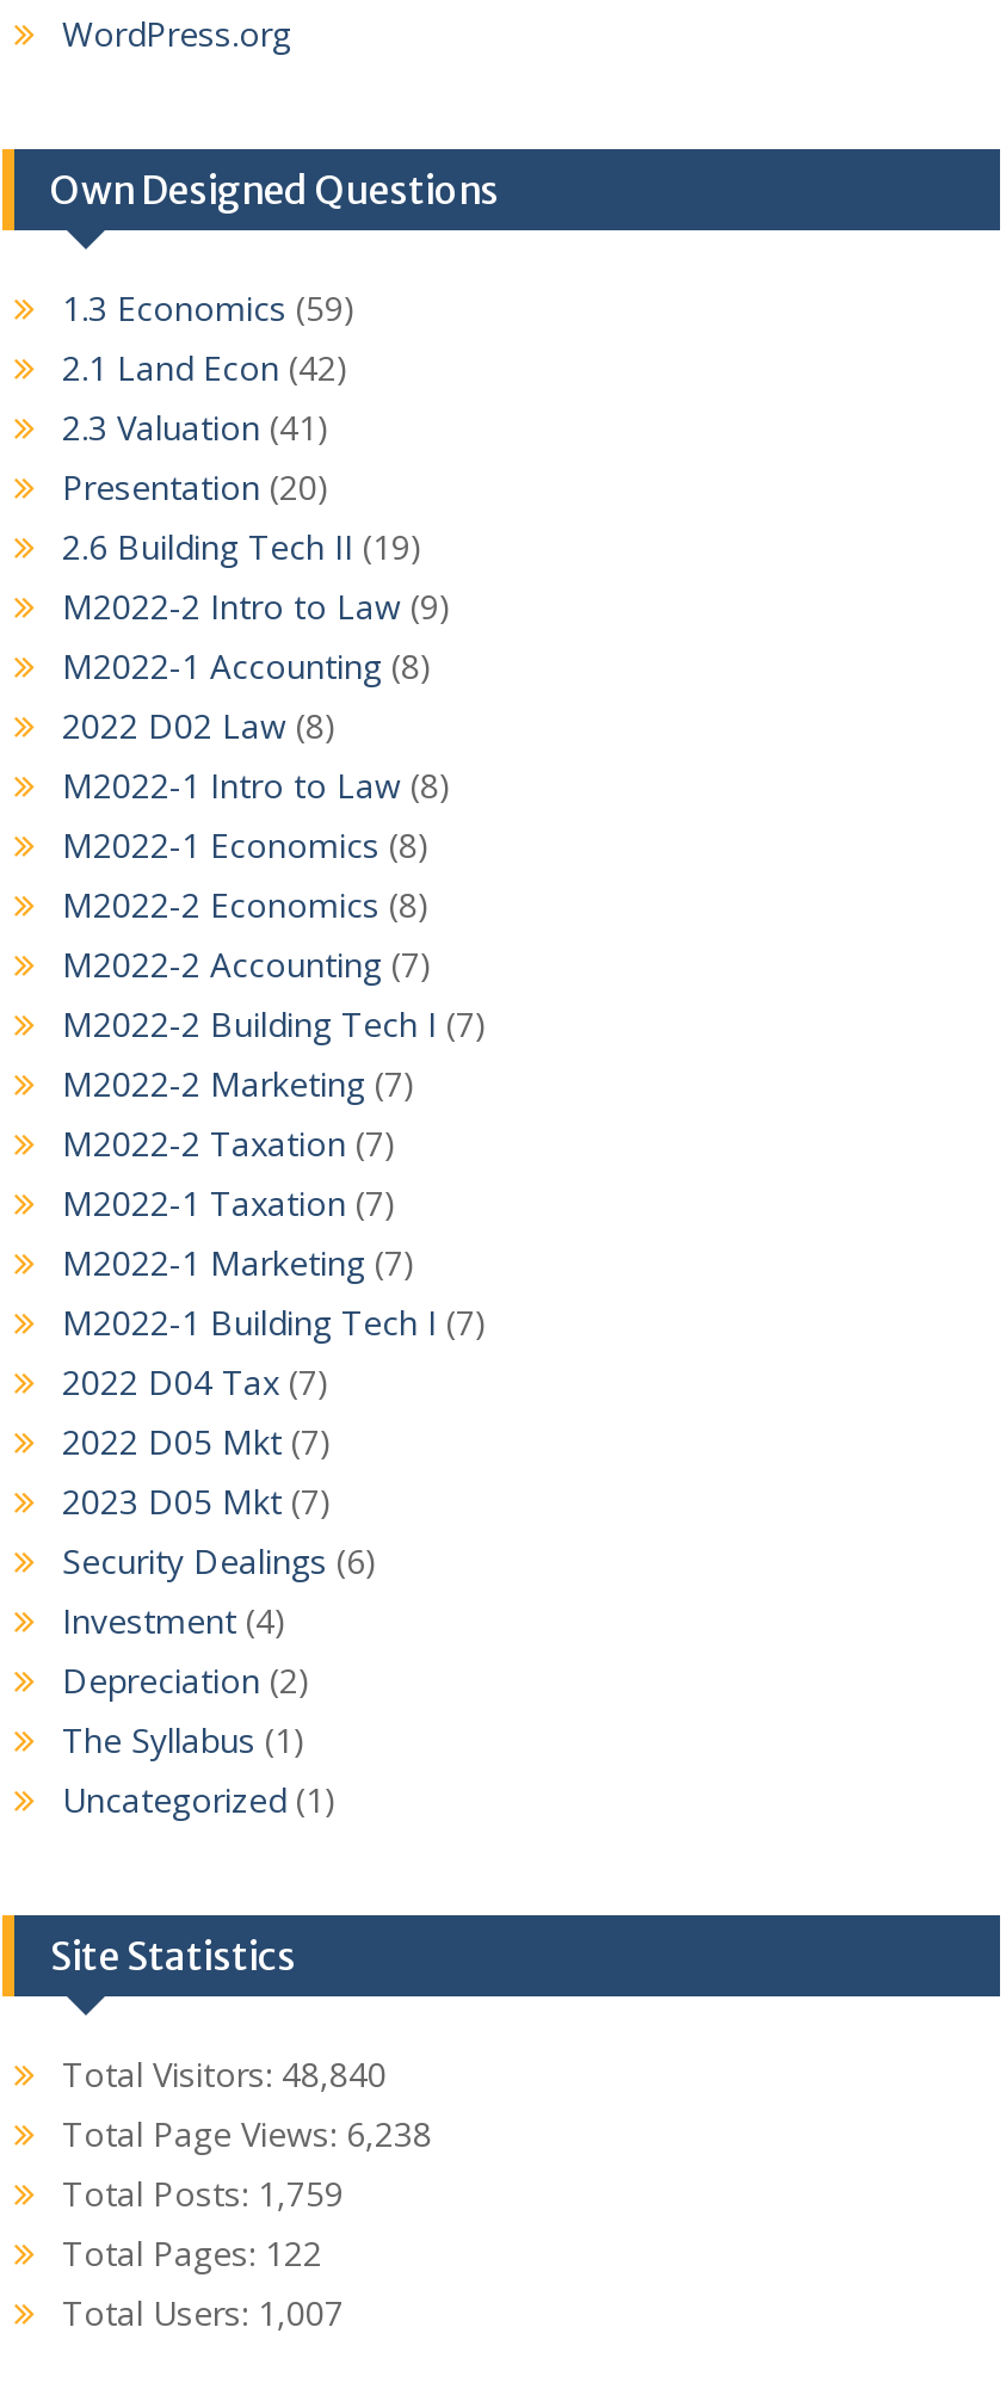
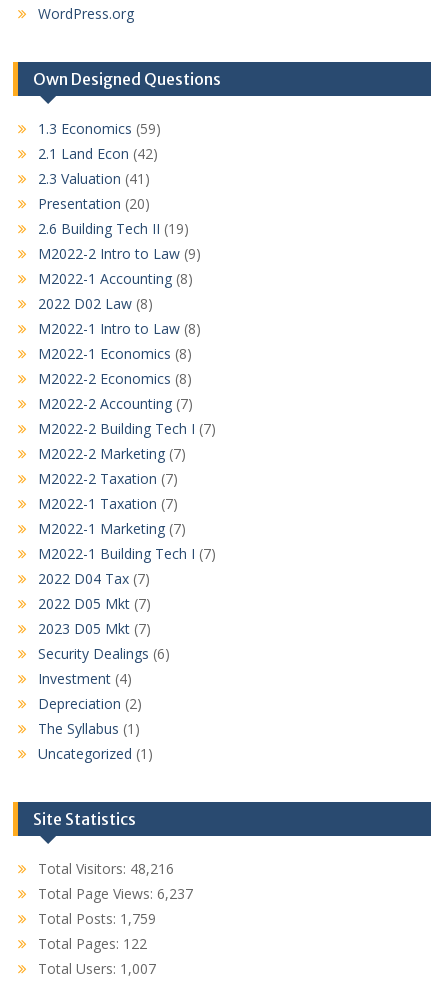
- Total Visitors: 48,840
+ Total Visitors: 48,216

- Total Page Views: 6,238
+ Total Page Views: 6,237
